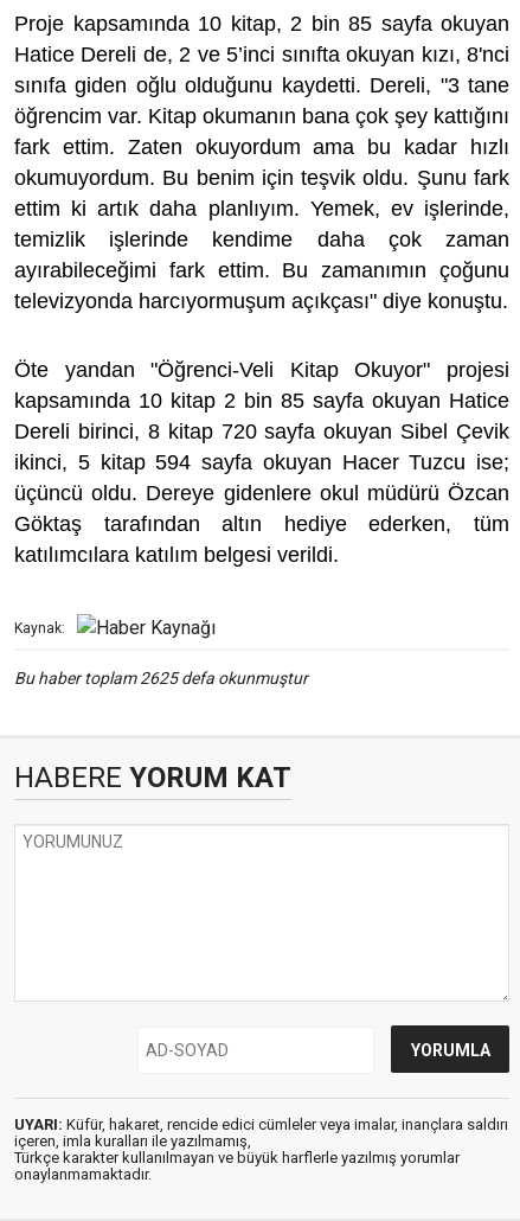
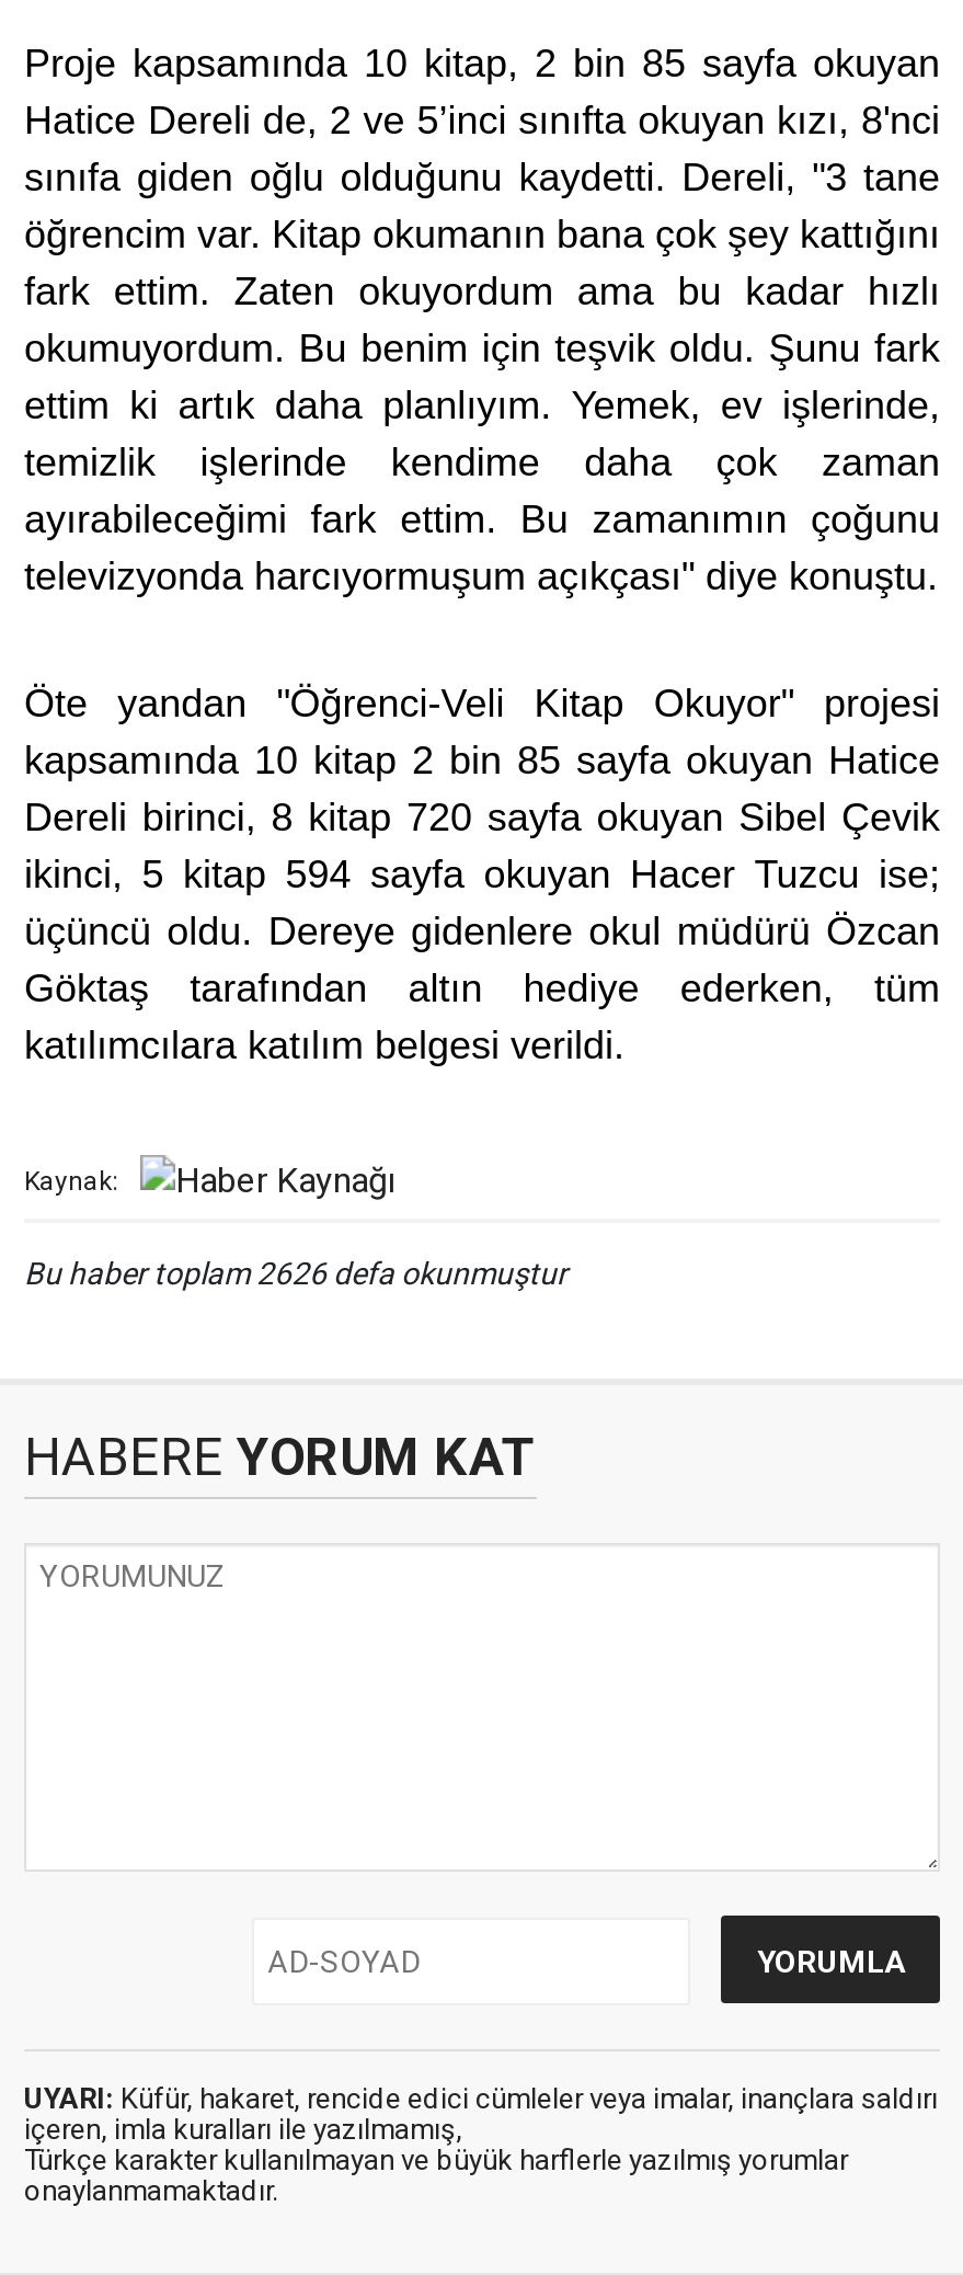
- Bu haber toplam 2625 defa okunmuştur
+ Bu haber toplam 2626 defa okunmuştur
